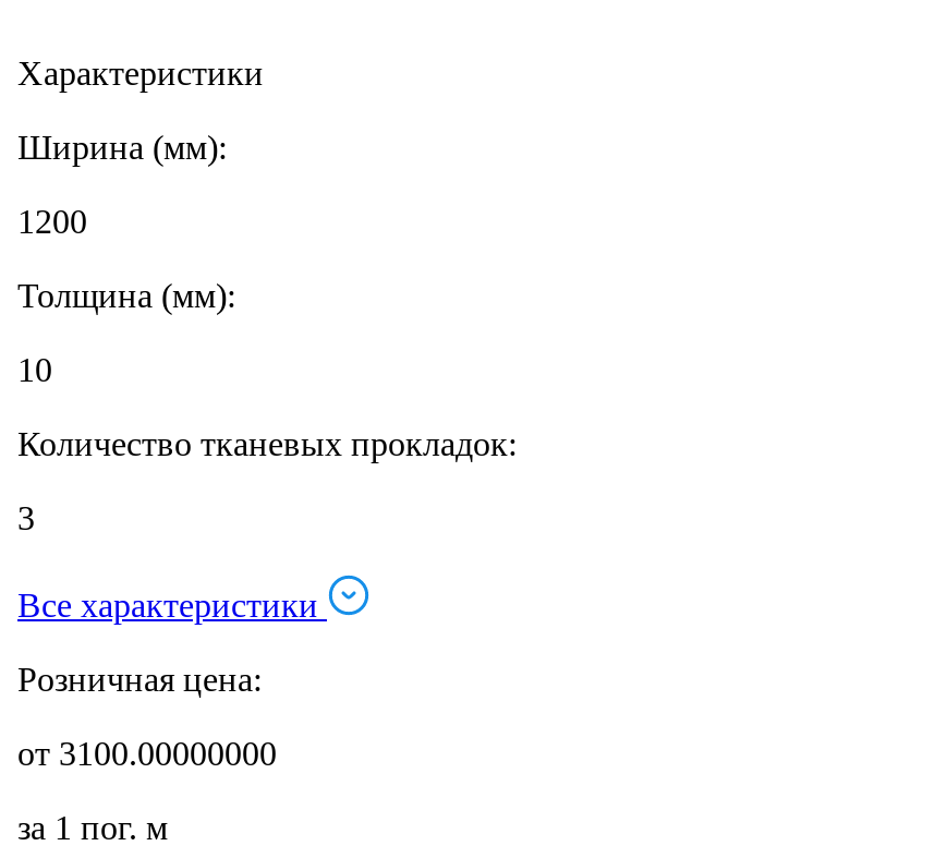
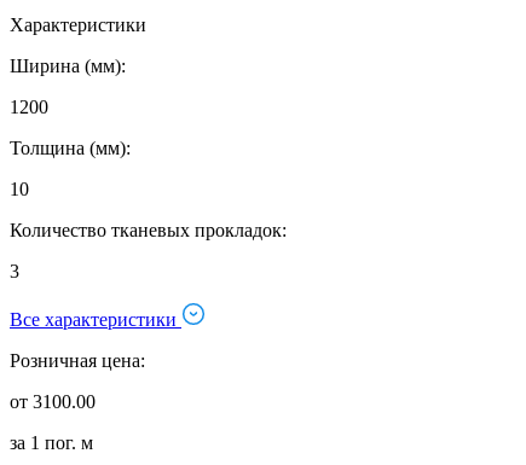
- от 3100.00000000
+ от 3100.00
